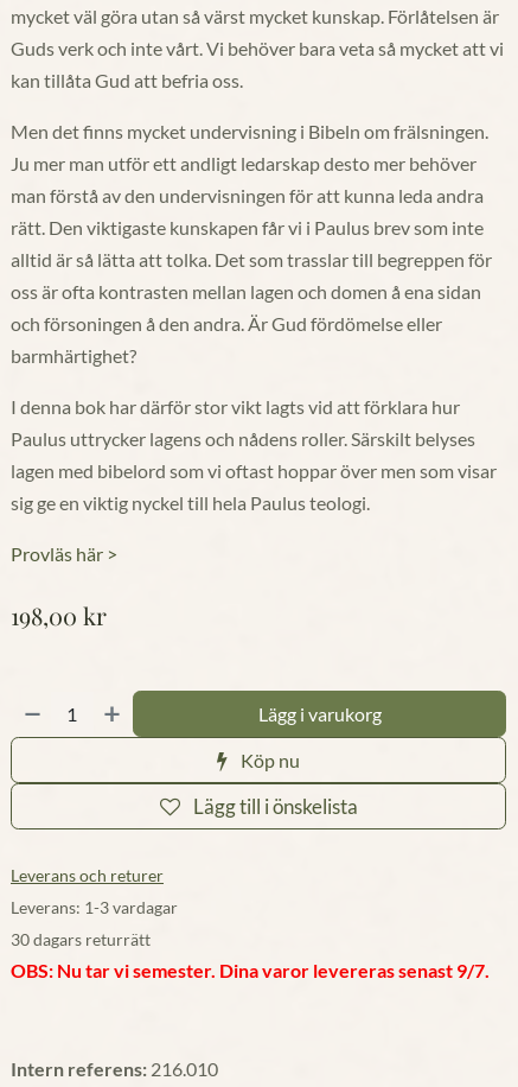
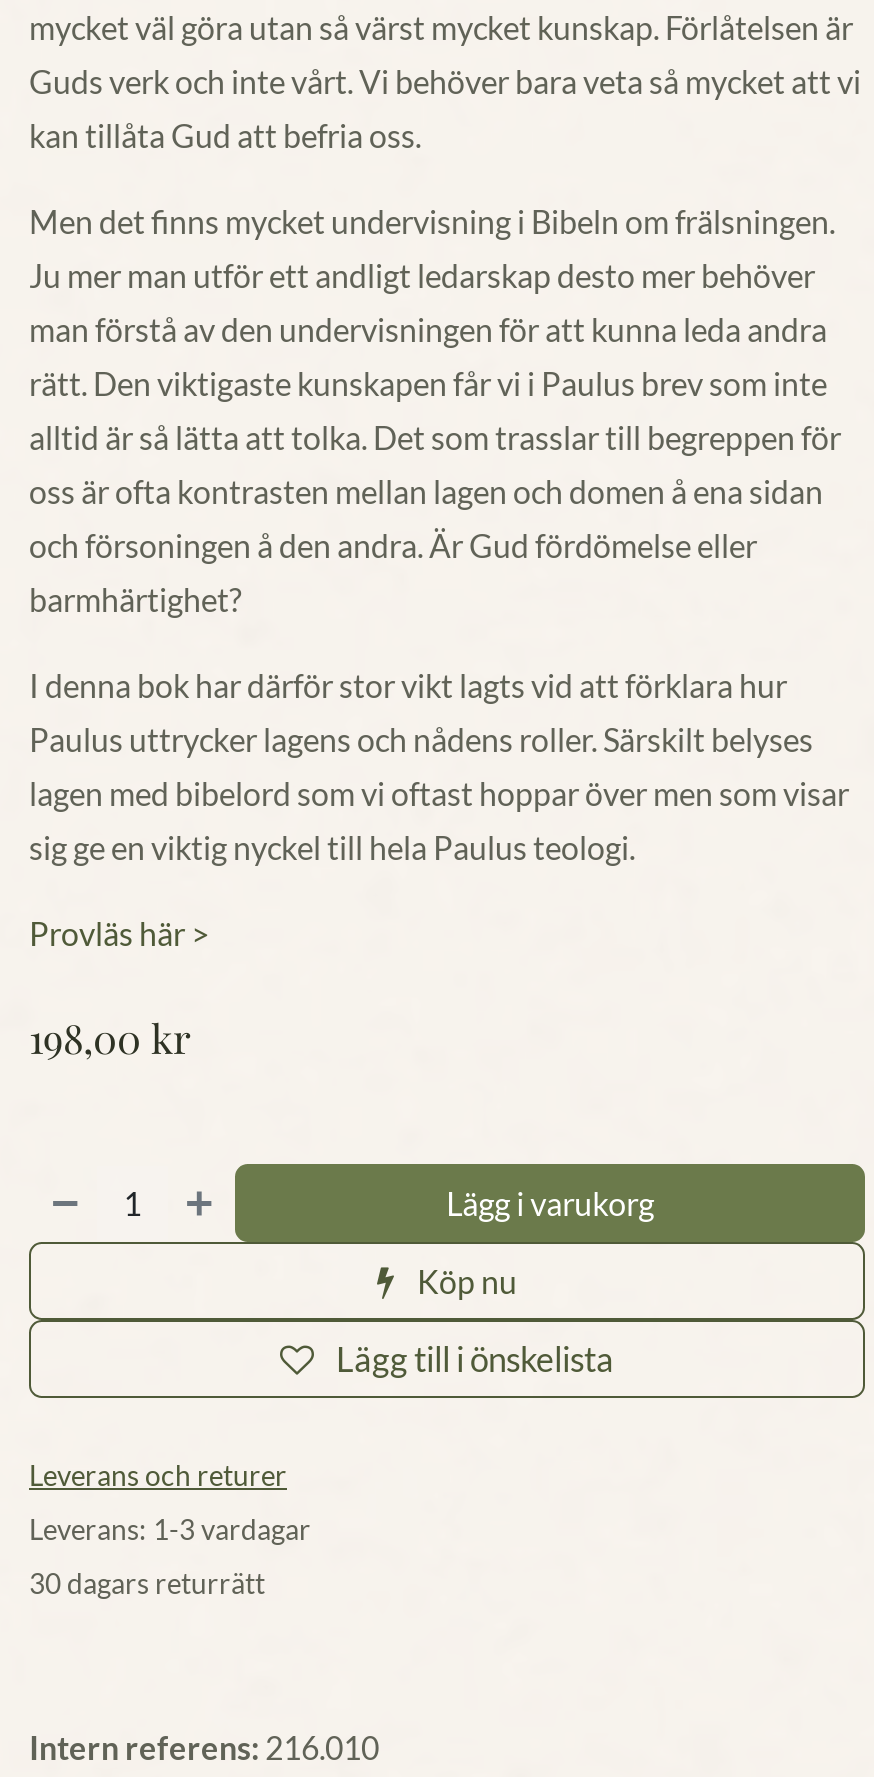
- OBS: Nu tar vi semester. Dina varor levereras senast 9/7.
